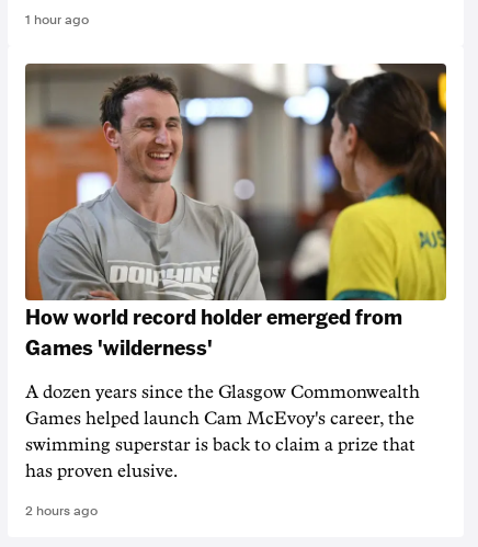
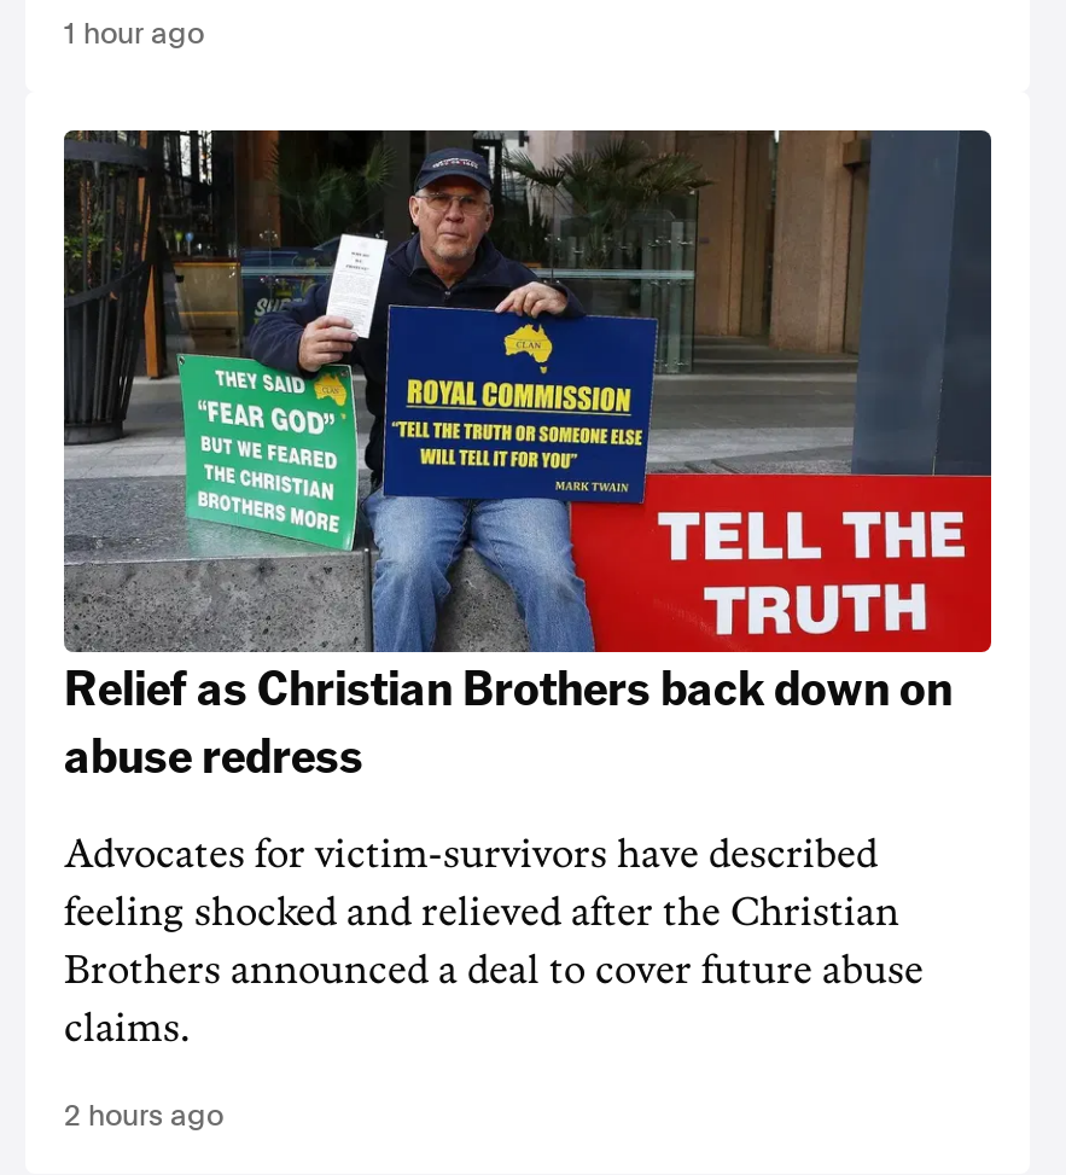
- [image]
- How world record holder emerged from
- Games 'wilderness'
+ [image]
+ Relief as Christian Brothers back down on
+ abuse redress

- A dozen years since the Glasgow Commonwealth
+ Advocates for victim-survivors have described

- Games helped launch Cam McEvoy's career, the
+ feeling shocked and relieved after the Christian

- swimming superstar is back to claim a prize that
+ Brothers announced a deal to cover future abuse

- has proven elusive.
+ claims.
